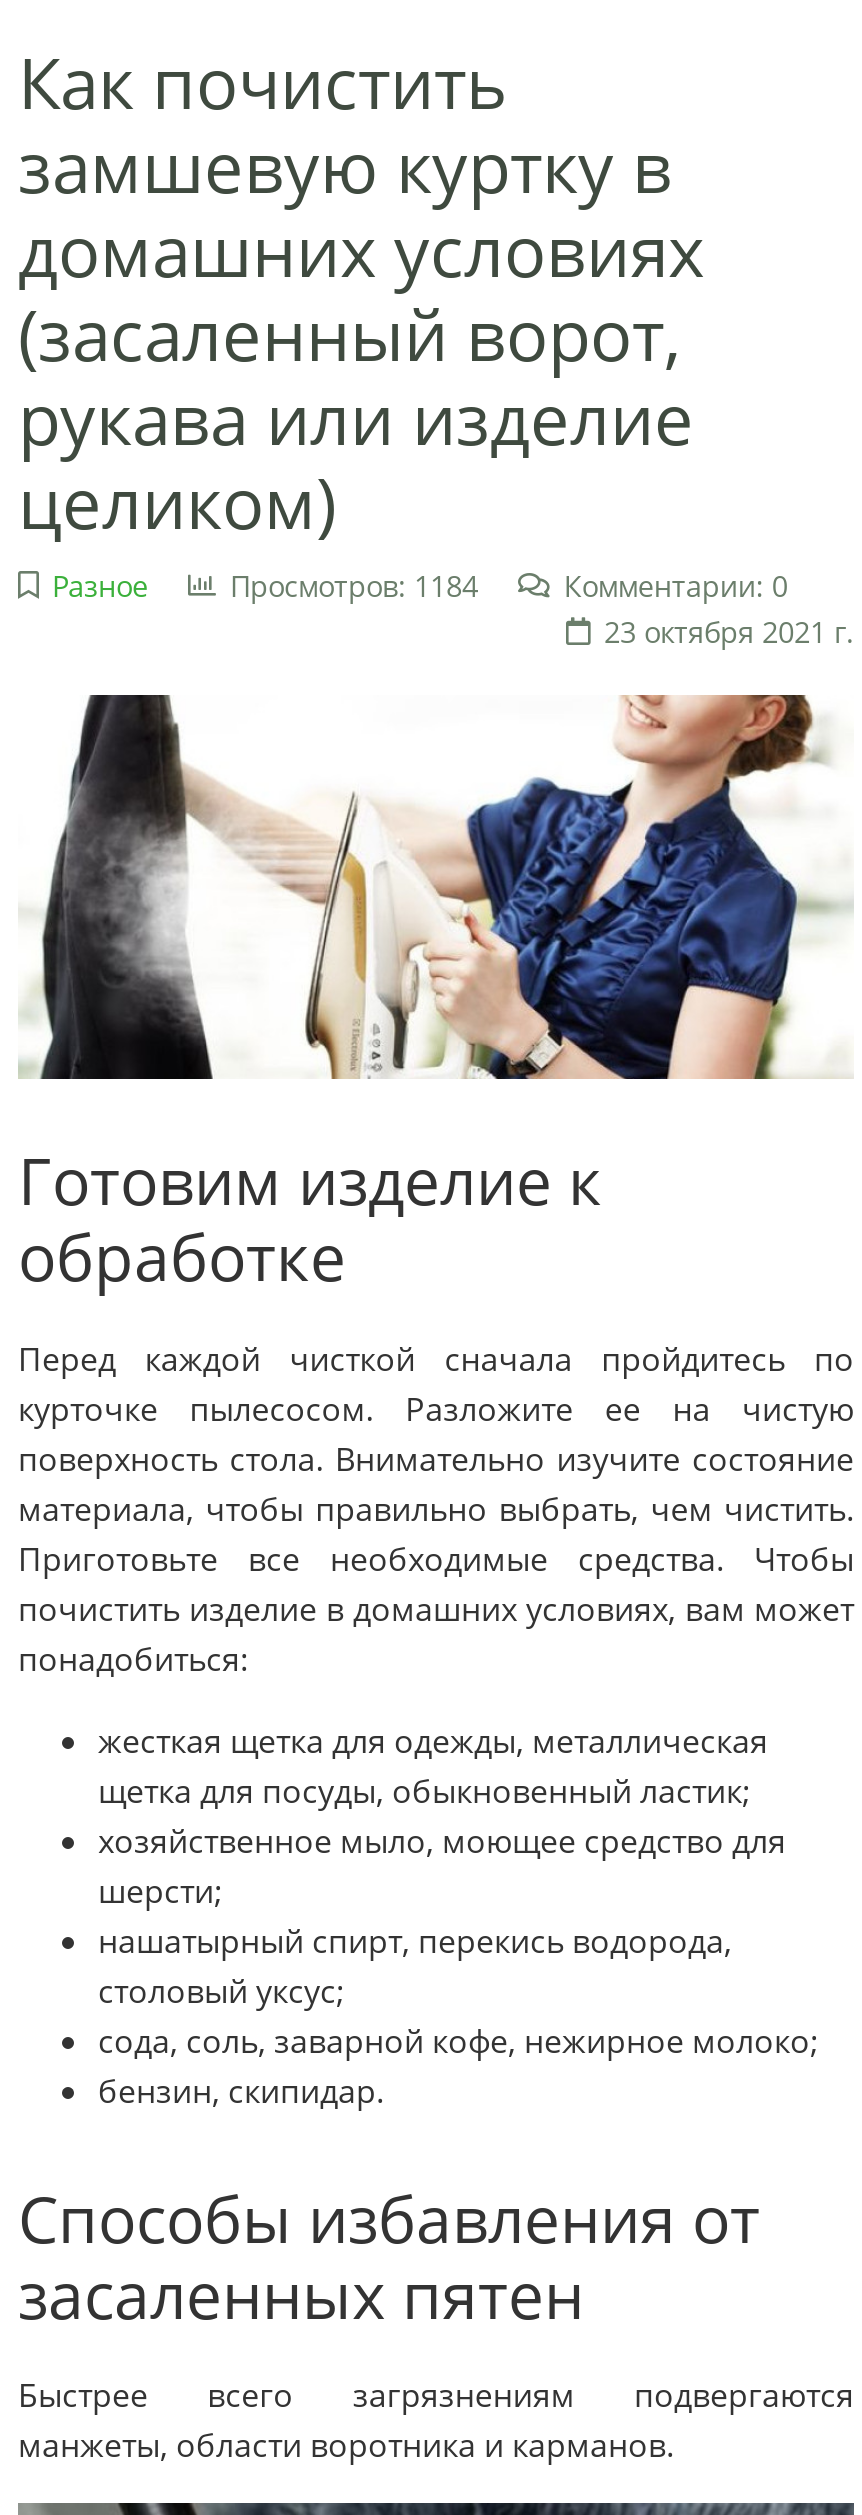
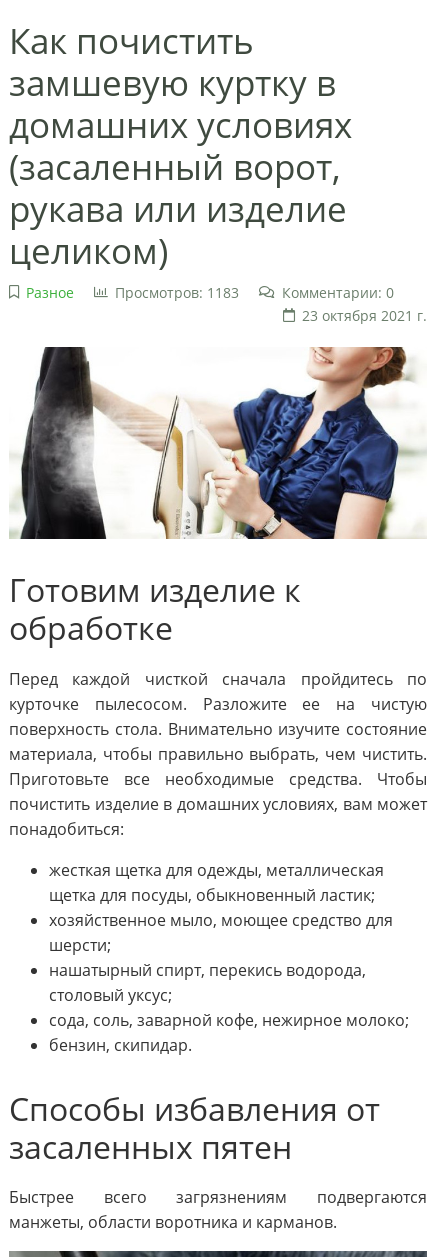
- Просмотров: 1184
+ Просмотров: 1183
